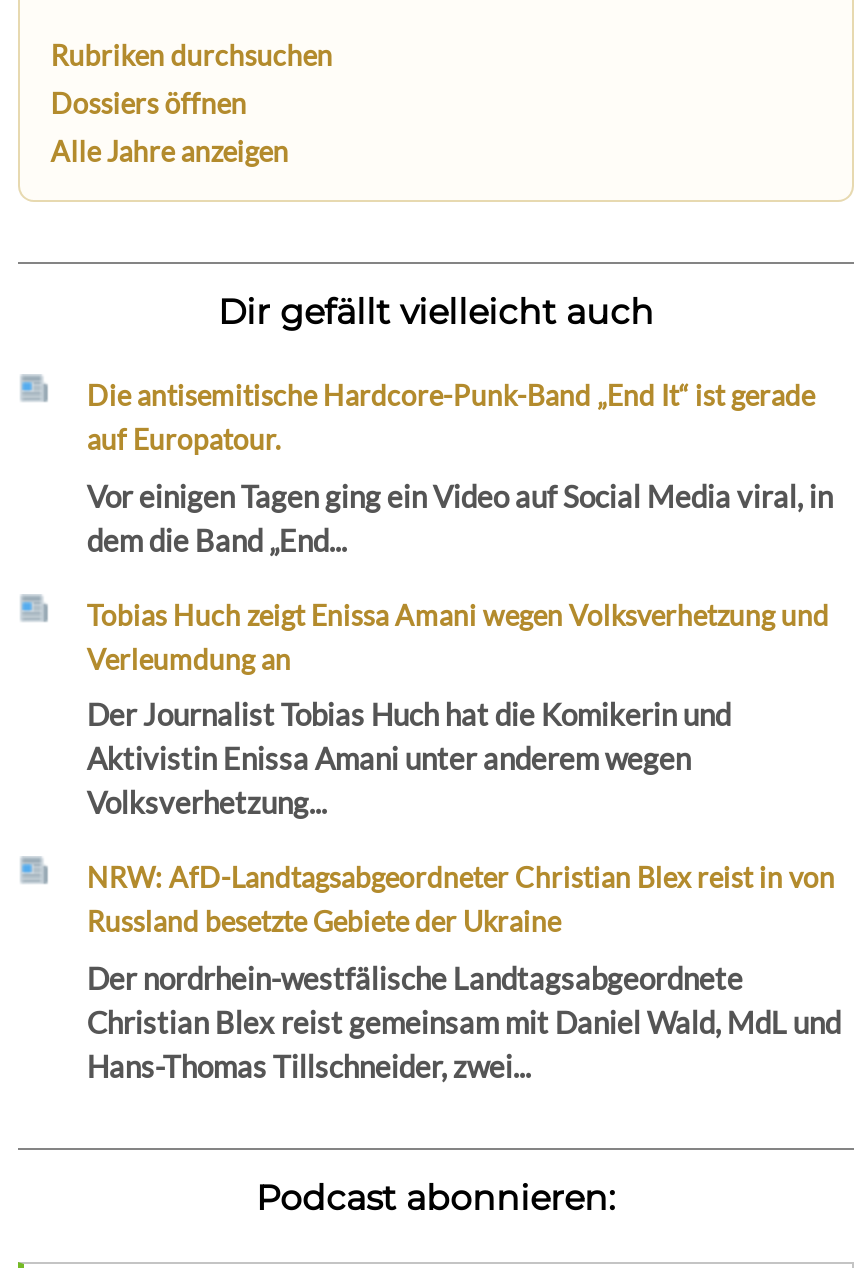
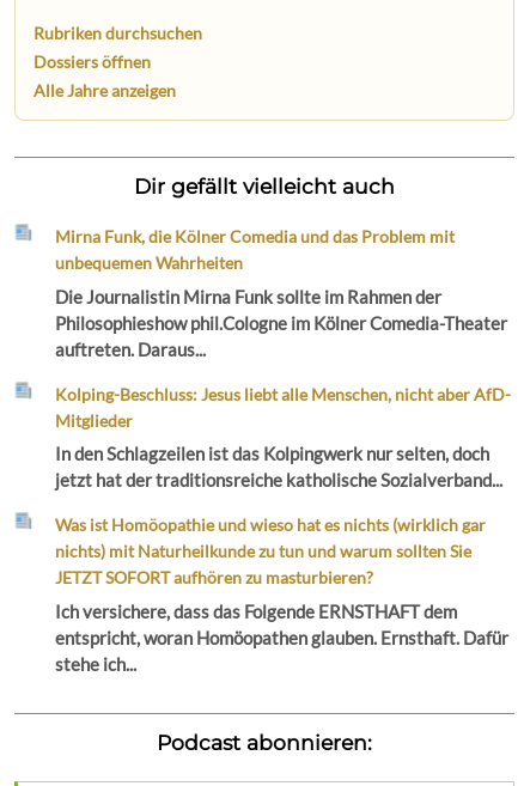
- Die antisemitische Hardcore-Punk-Band „End It“ ist gerade
- auf Europatour.
+ Mirna Funk, die Kölner Comedia und das Problem mit
+ unbequemen Wahrheiten

- Vor einigen Tagen ging ein Video auf Social Media viral, in
- dem die Band „End...
+ Die Journalistin Mirna Funk sollte im Rahmen der
+ Philosophieshow phil.Cologne im Kölner Comedia-Theater
+ auftreten. Daraus...

- Tobias Huch zeigt Enissa Amani wegen Volksverhetzung und
- Verleumdung an
+ Kolping-Beschluss: Jesus liebt alle Menschen, nicht aber AfD-
+ Mitglieder

- Der Journalist Tobias Huch hat die Komikerin und
- Aktivistin Enissa Amani unter anderem wegen
- Volksverhetzung...
+ In den Schlagzeilen ist das Kolpingwerk nur selten, doch
+ jetzt hat der traditionsreiche katholische Sozialverband...

- NRW: AfD-Landtagsabgeordneter Christian Blex reist in von
- Russland besetzte Gebiete der Ukraine
+ Was ist Homöopathie und wieso hat es nichts (wirklich gar
+ nichts) mit Naturheilkunde zu tun und warum sollten Sie
+ JETZT SOFORT aufhören zu masturbieren?

- Der nordrhein-westfälische Landtagsabgeordnete
- Christian Blex reist gemeinsam mit Daniel Wald, MdL und
- Hans-Thomas Tillschneider, zwei...
+ Ich versichere, dass das Folgende ERNSTHAFT dem
+ entspricht, woran Homöopathen glauben. Ernsthaft. Dafür
+ stehe ich...
